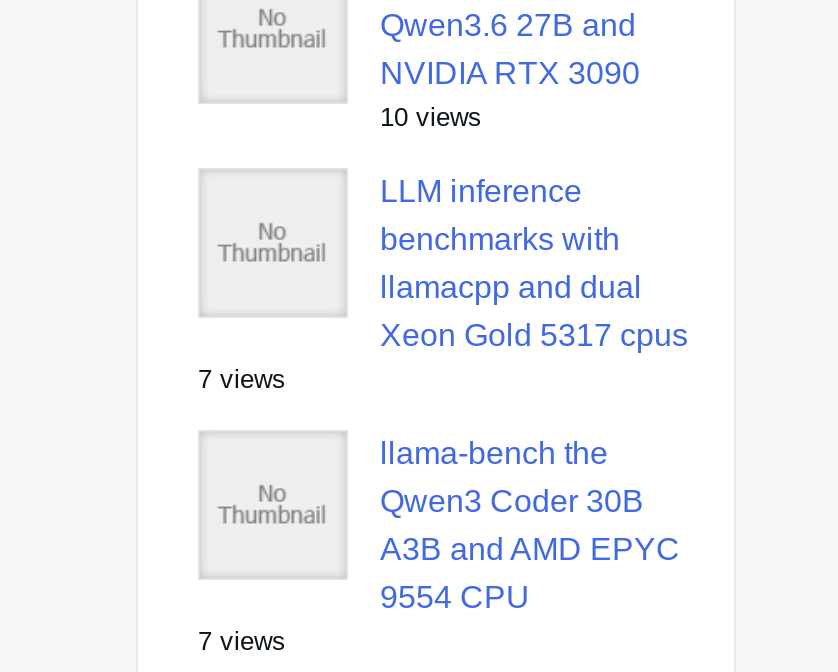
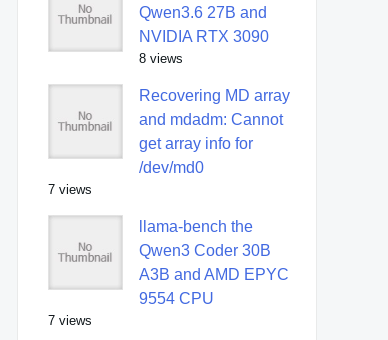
- 10 views
+ 8 views

- LLM inference
- benchmarks with
- llamacpp and dual
- Xeon Gold 5317 cpus
+ Recovering MD array
+ and mdadm: Cannot
+ get array info for
+ /dev/md0
